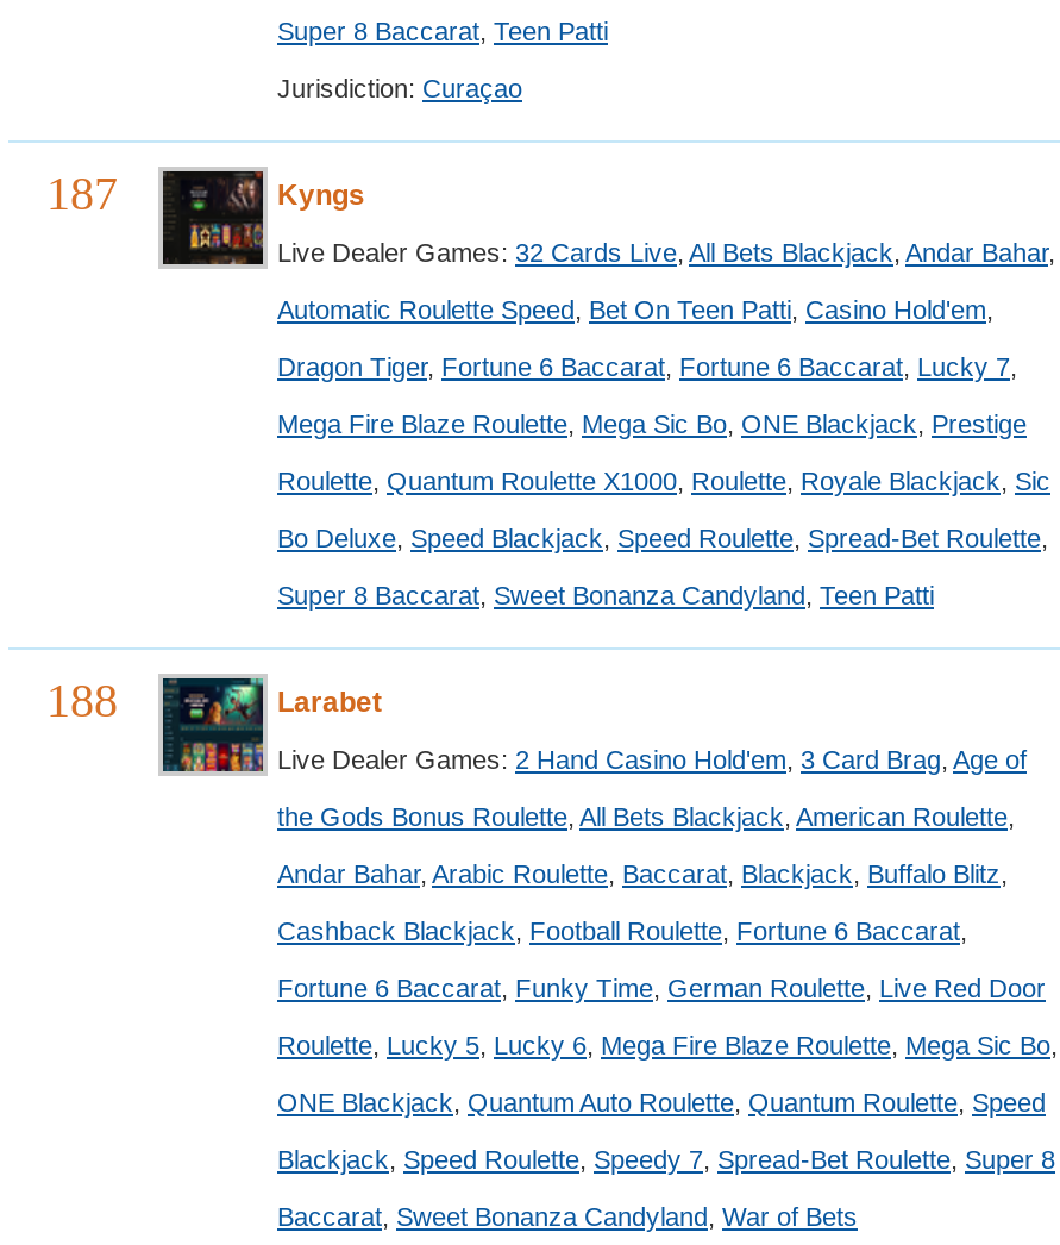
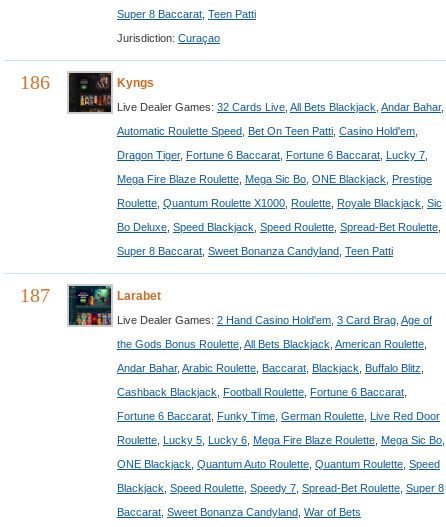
- 187
+ 186

- 188
+ 187
